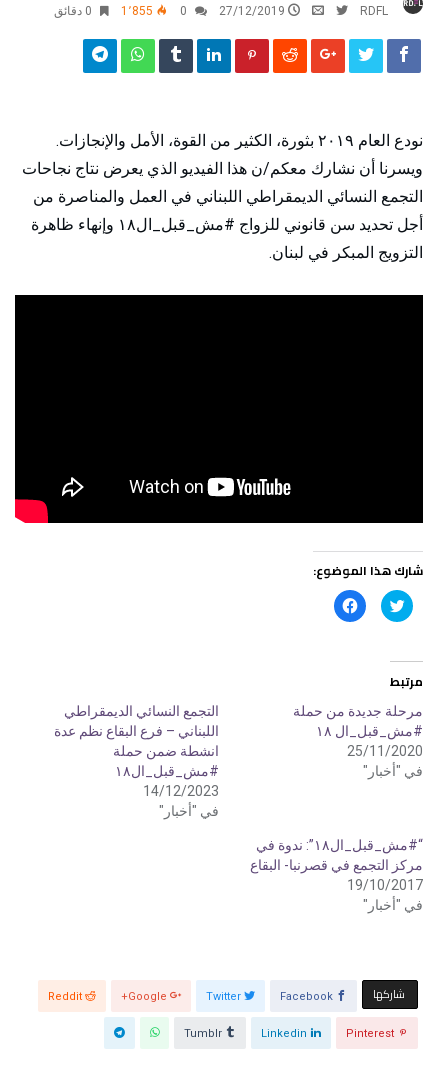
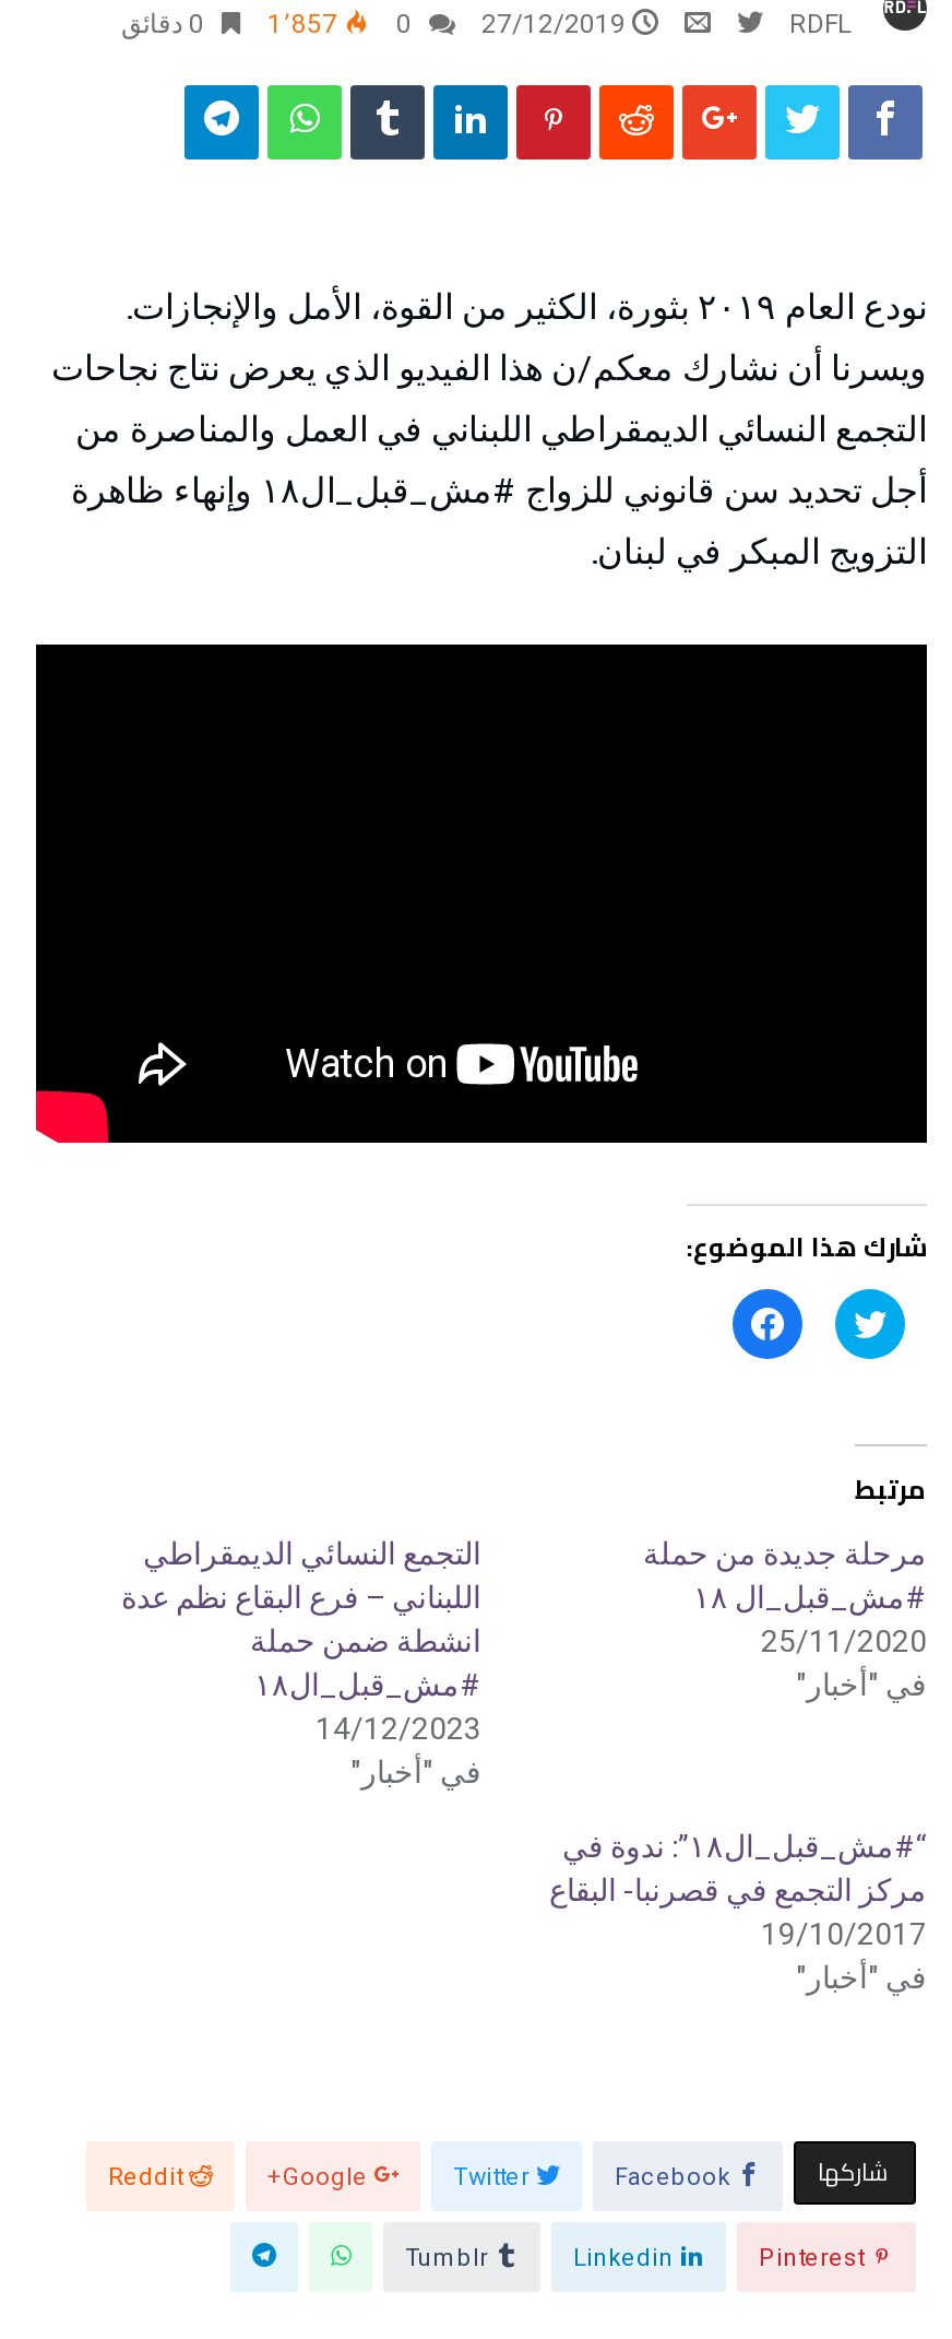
- 1٬855
+ 1٬857
